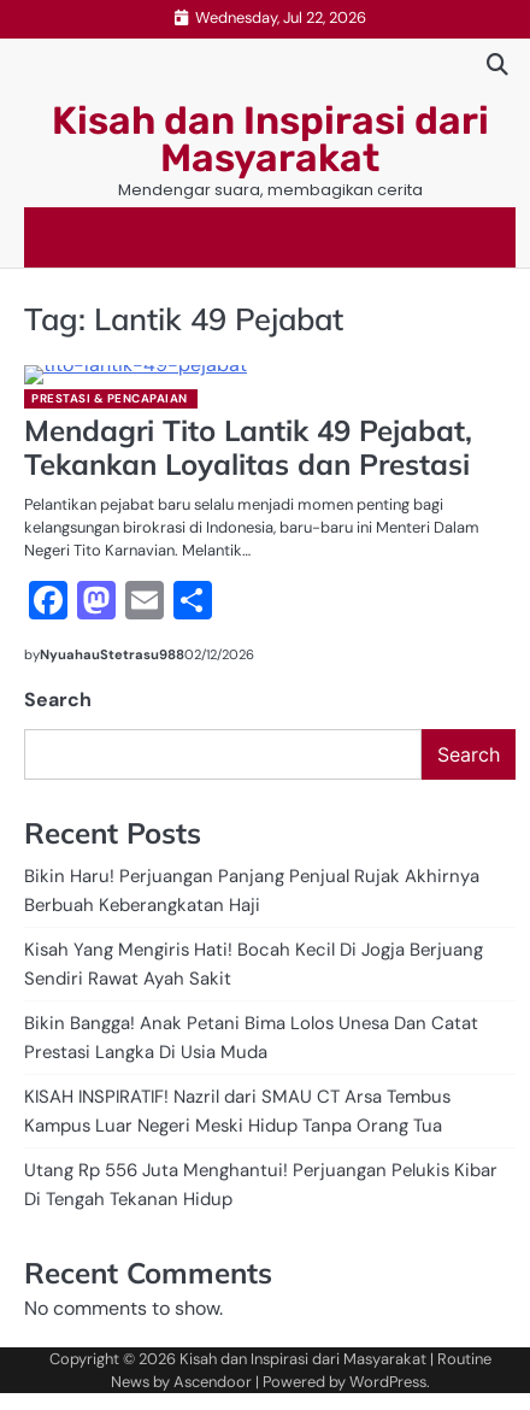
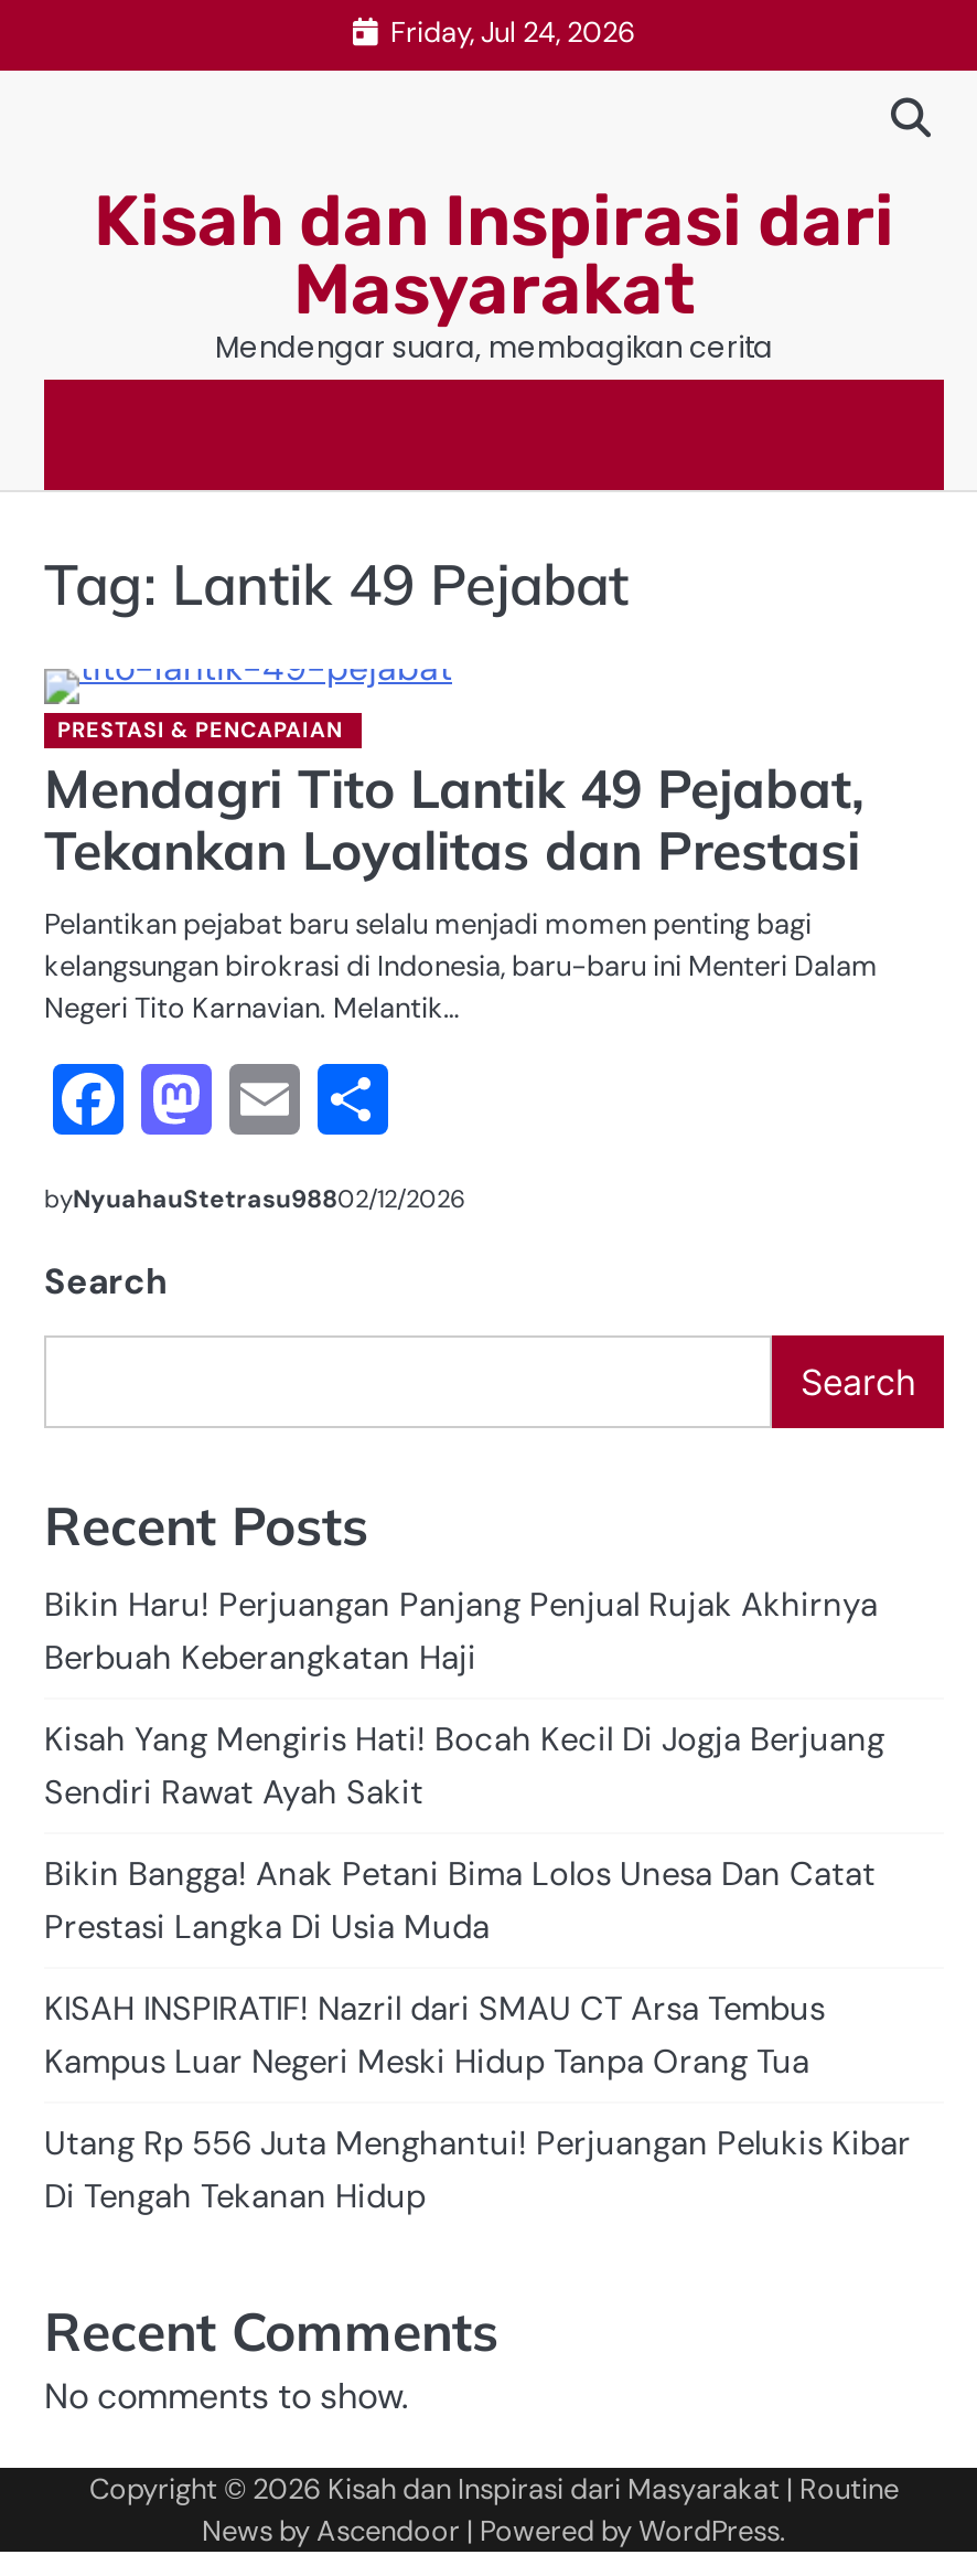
- Wednesday, Jul 22, 2026
+ Friday, Jul 24, 2026
